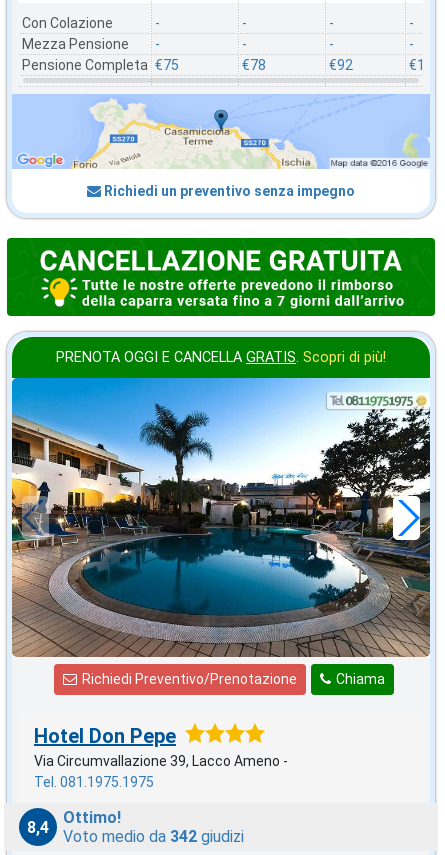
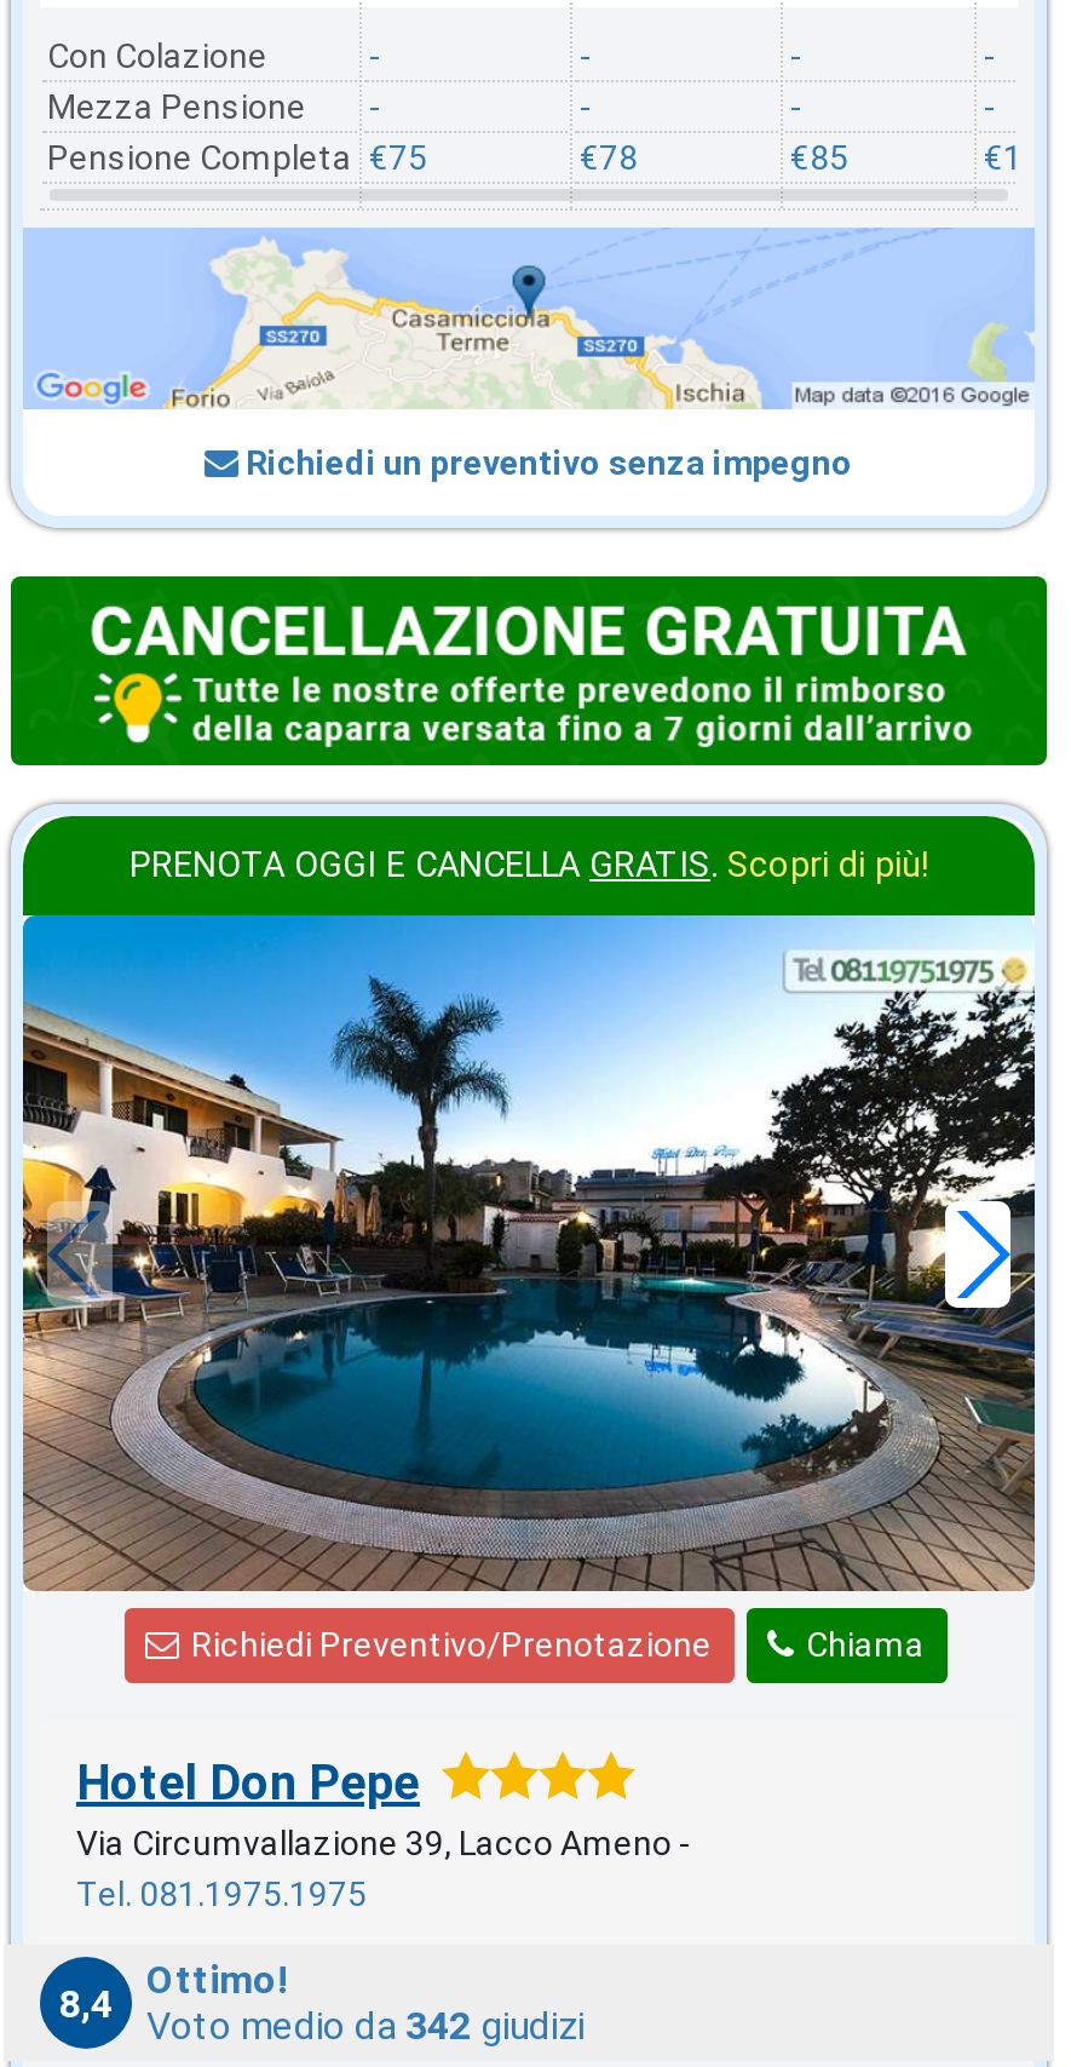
- €92
+ €85
